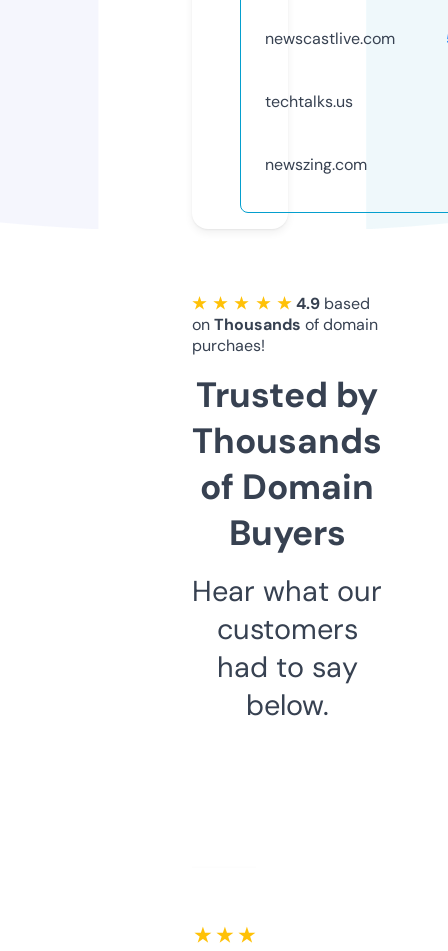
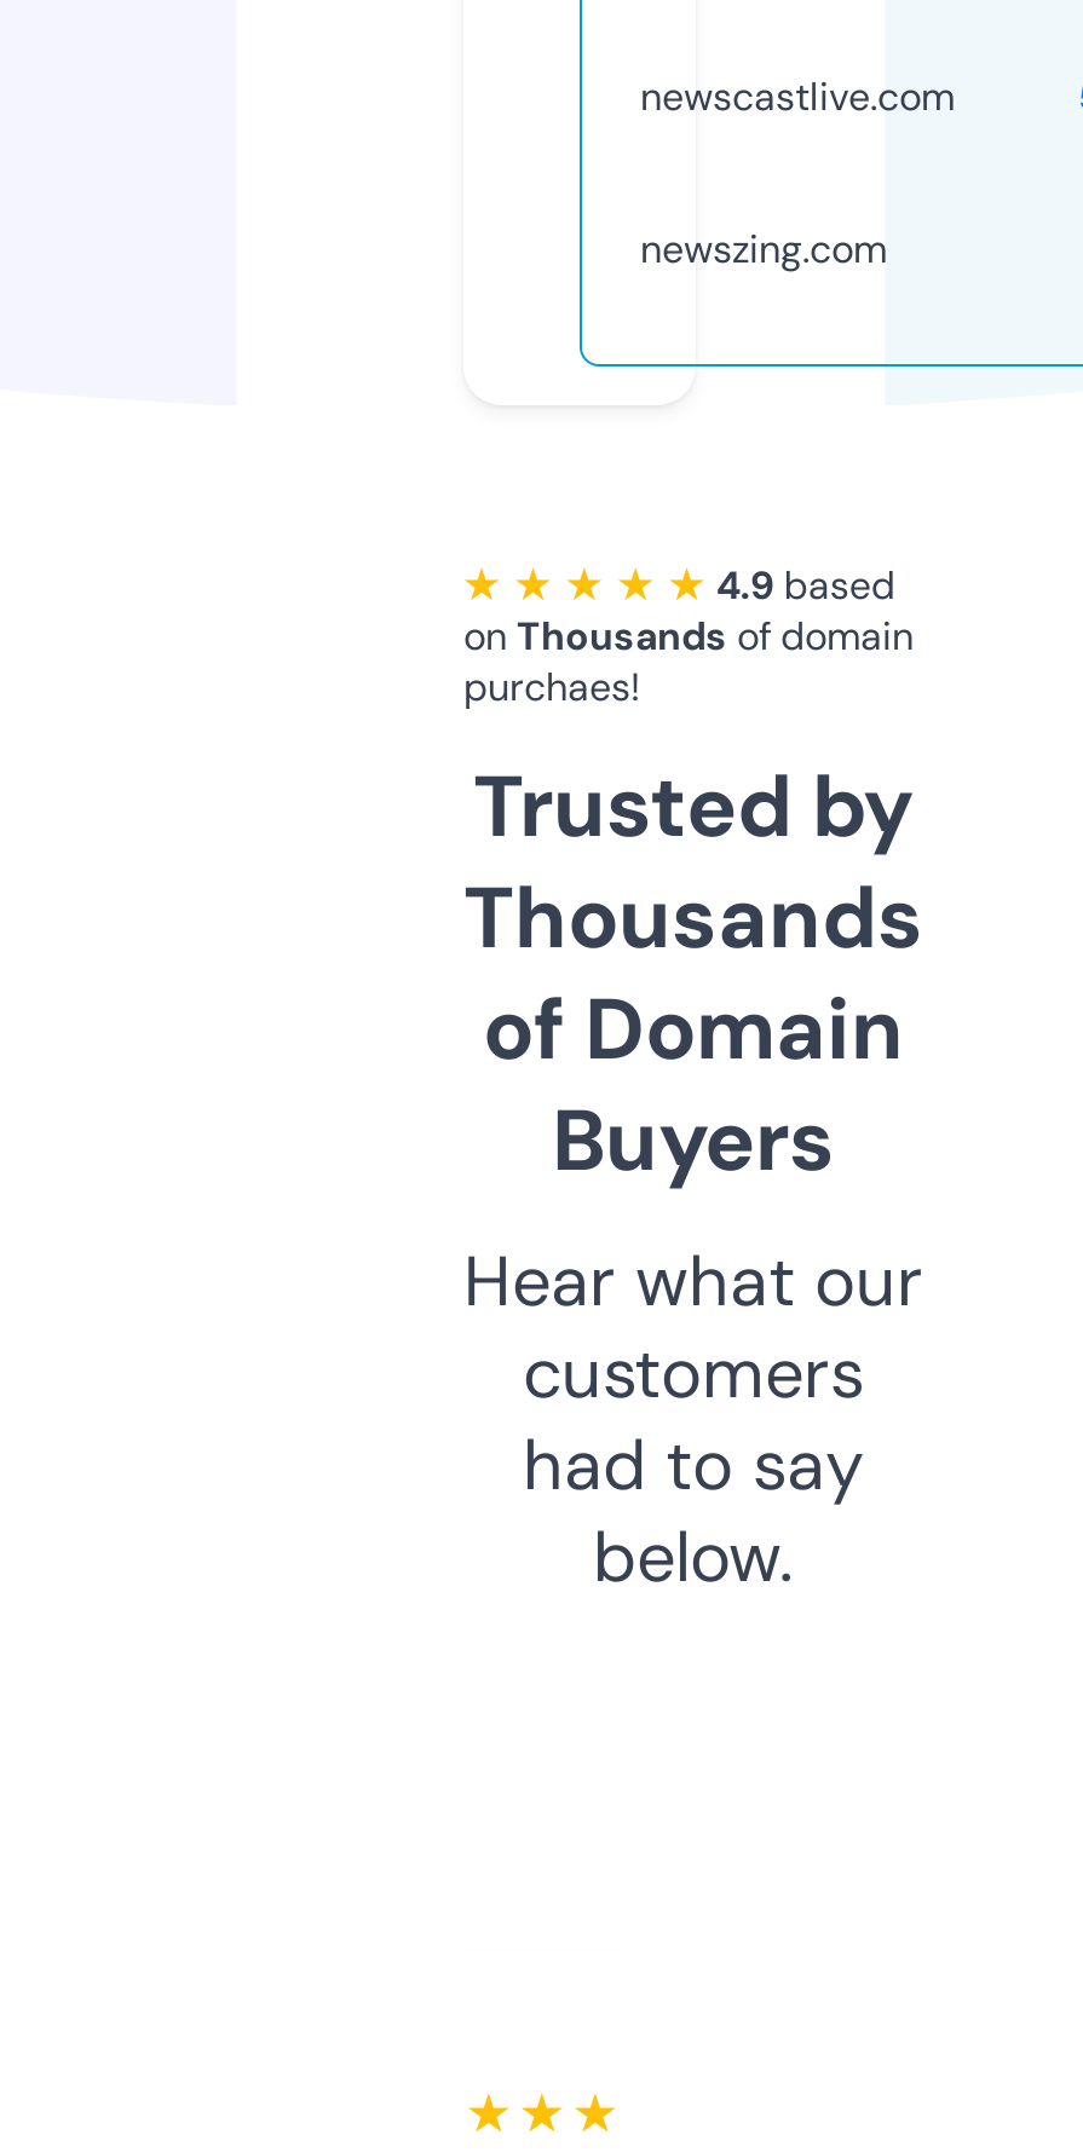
- techtalks.us
